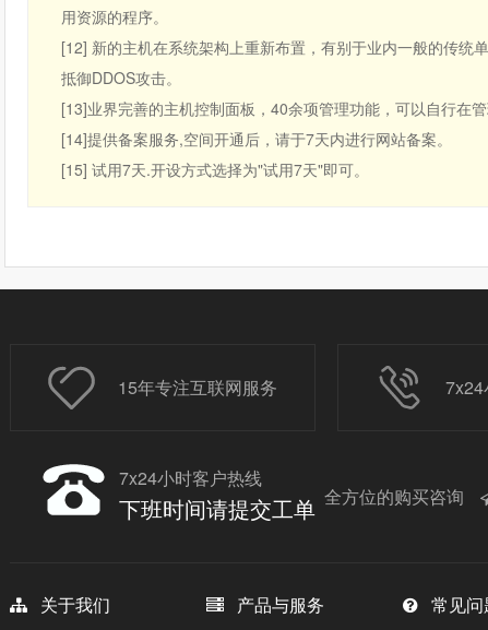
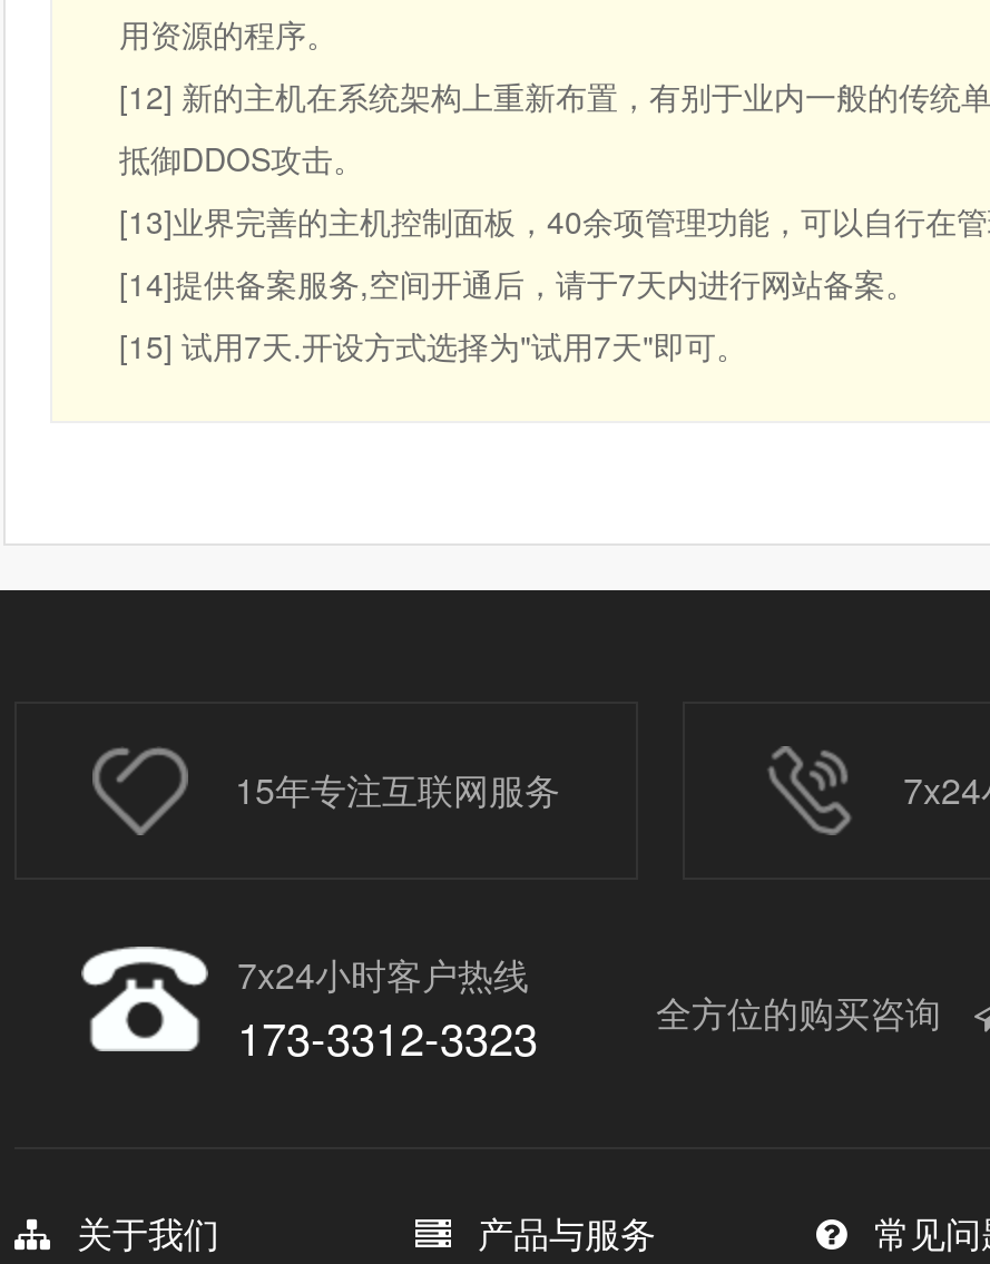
- 下班时间请提交工单全方位的购买咨询
+ 173-3312-3323
+ 全方位的购买咨询
